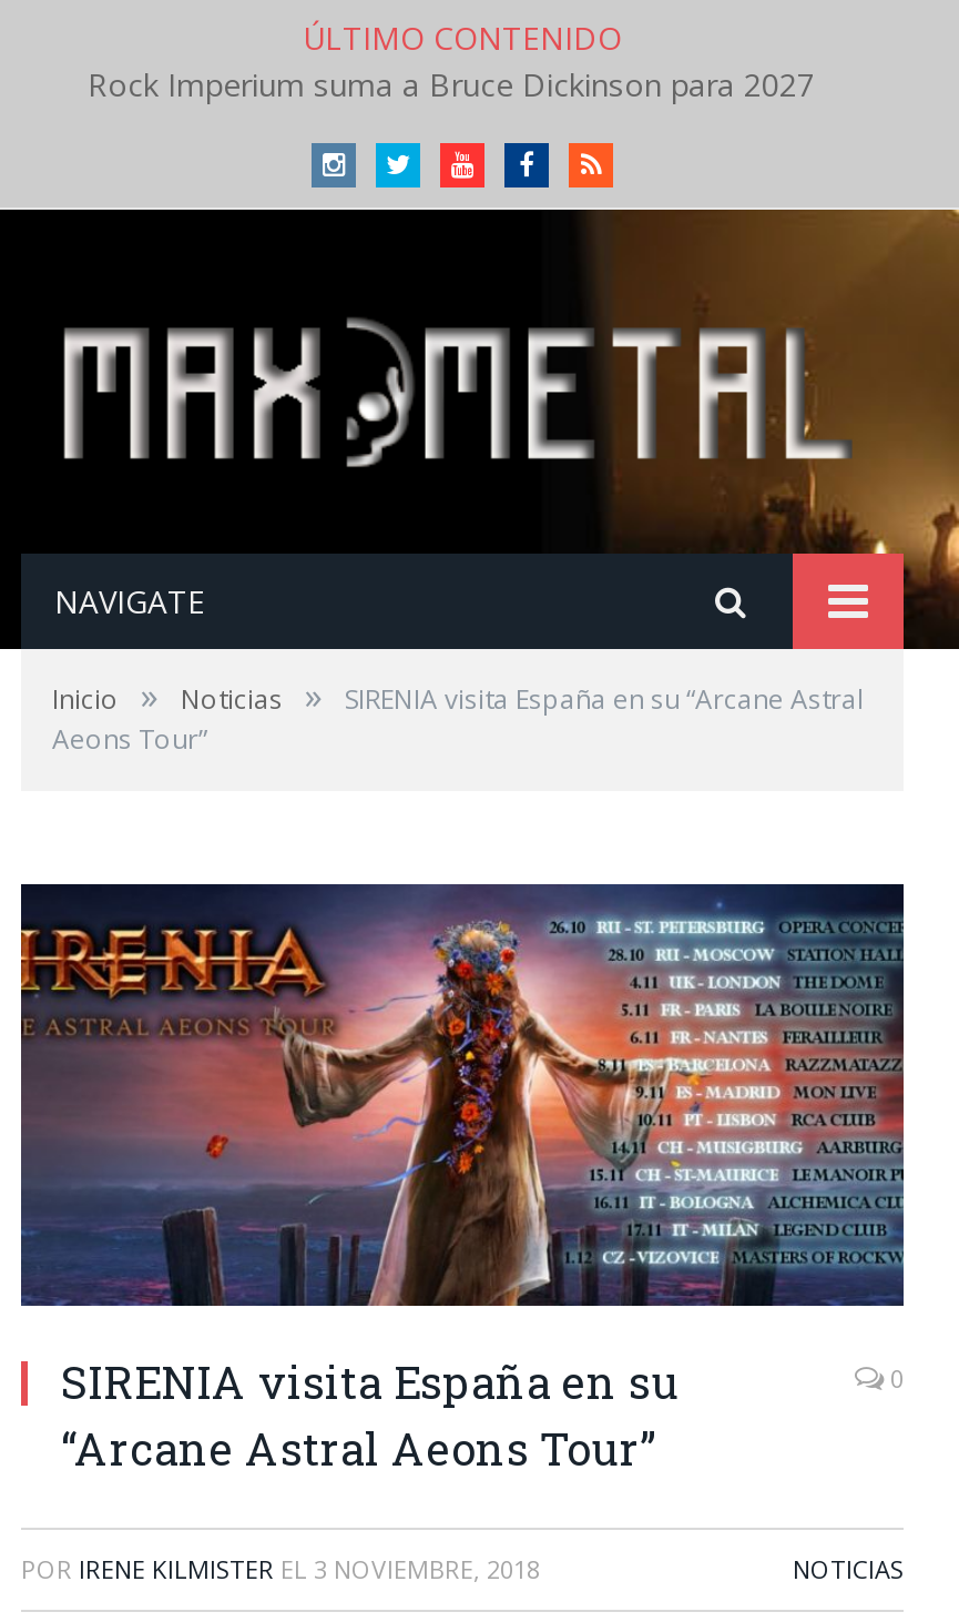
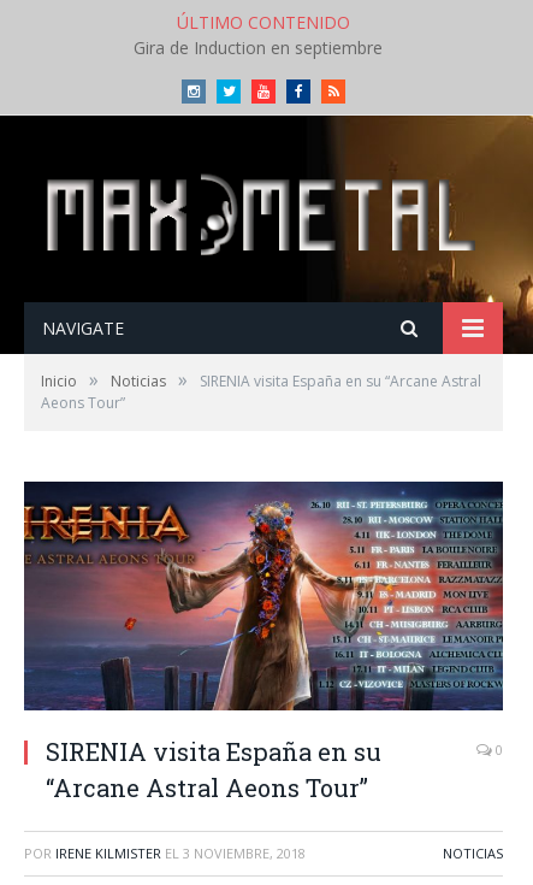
- Rock Imperium suma a Bruce Dickinson para 2027
+ Gira de Induction en septiembre
